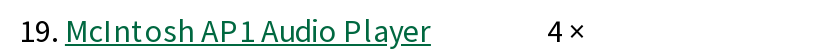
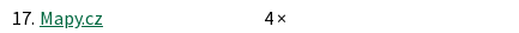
- 19. McIntosh AP1 Audio Player
+ 17. Mapy.cz
